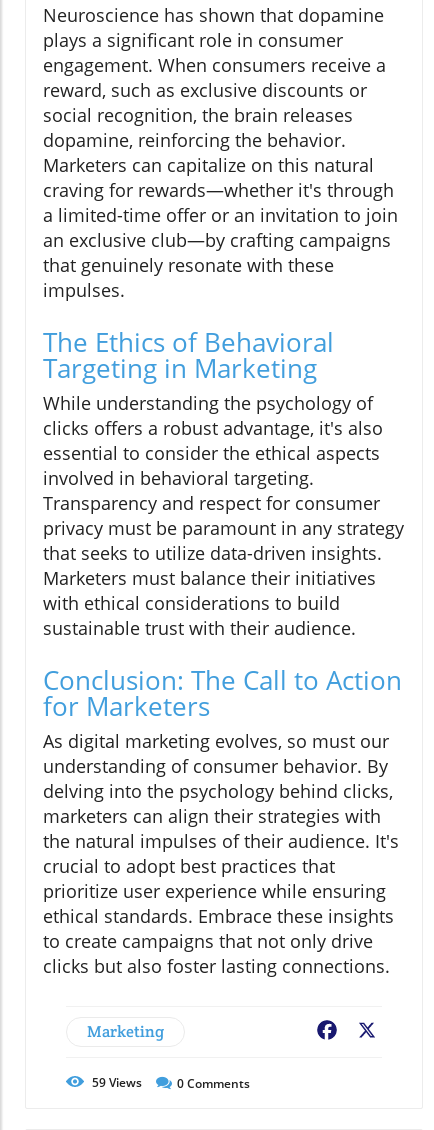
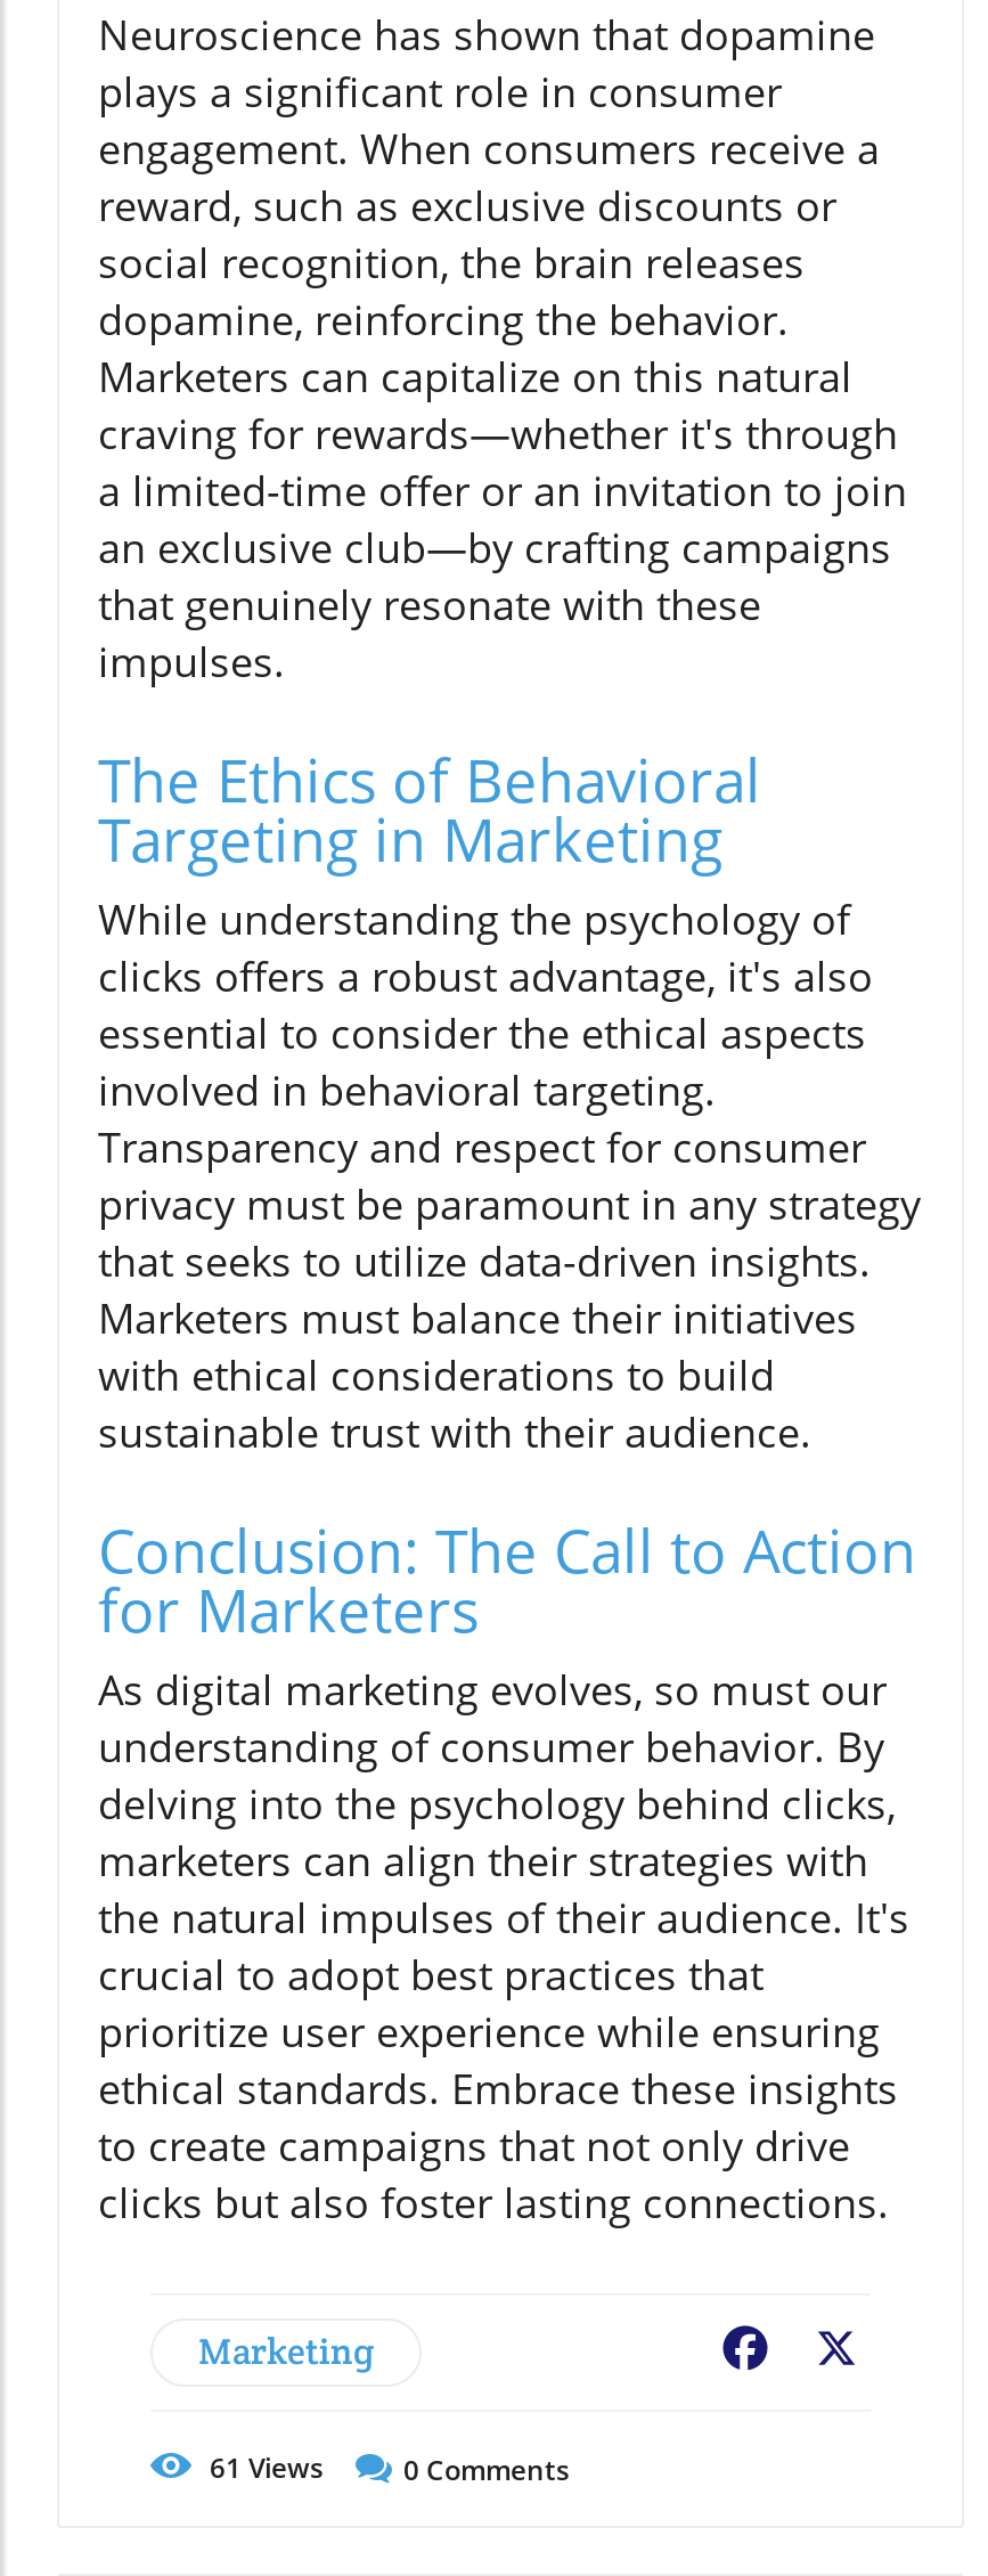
- 59 Views
+ 61 Views
